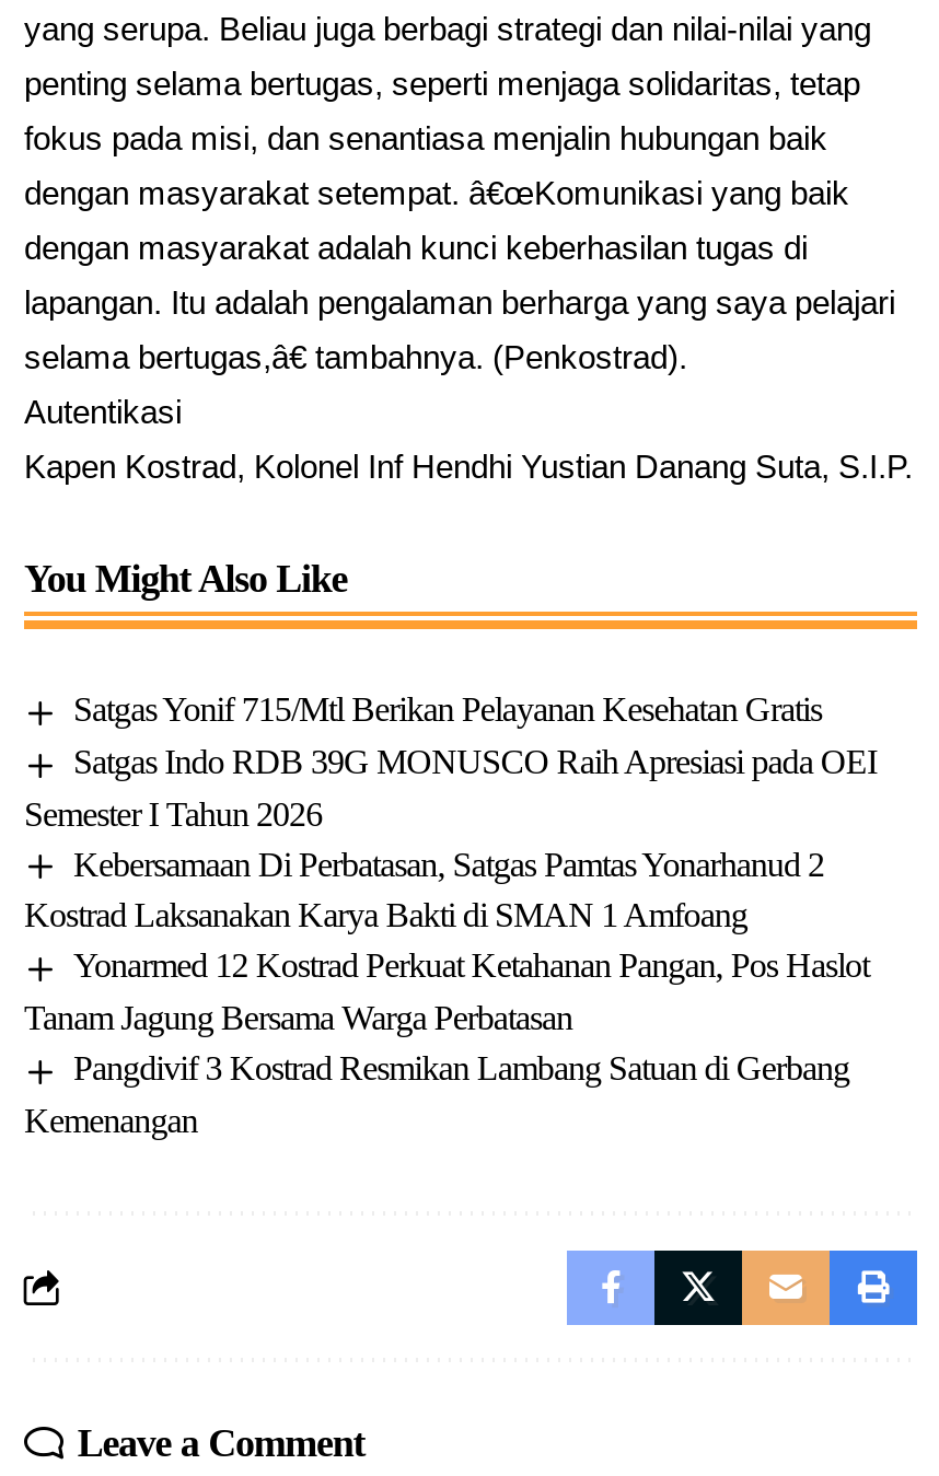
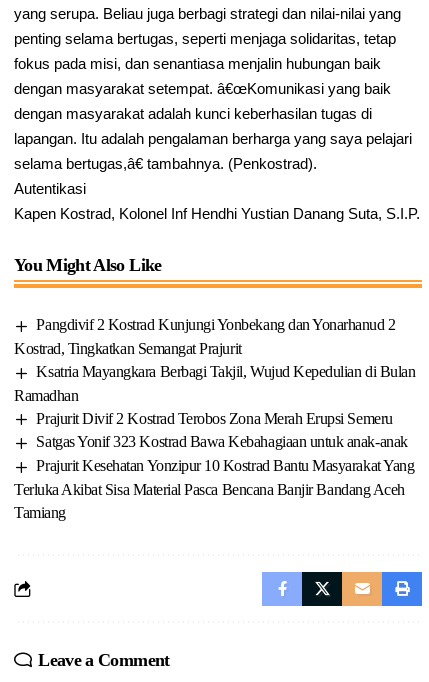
- Satgas Yonif 715/Mtl Berikan Pelayanan Kesehatan Gratis
- Satgas Indo RDB 39G MONUSCO Raih Apresiasi pada OEI
- Semester I Tahun 2026
- Kebersamaan Di Perbatasan, Satgas Pamtas Yonarhanud 2
- Kostrad Laksanakan Karya Bakti di SMAN 1 Amfoang
- Yonarmed 12 Kostrad Perkuat Ketahanan Pangan, Pos Haslot
- Tanam Jagung Bersama Warga Perbatasan
- Pangdivif 3 Kostrad Resmikan Lambang Satuan di Gerbang
- Kemenangan
+ Pangdivif 2 Kostrad Kunjungi Yonbekang dan Yonarhanud 2
+ Kostrad, Tingkatkan Semangat Prajurit
+ Ksatria Mayangkara Berbagi Takjil, Wujud Kepedulian di Bulan
+ Ramadhan
+ Prajurit Divif 2 Kostrad Terobos Zona Merah Erupsi Semeru
+ Satgas Yonif 323 Kostrad Bawa Kebahagiaan untuk anak-anak
+ Prajurit Kesehatan Yonzipur 10 Kostrad Bantu Masyarakat Yang
+ Terluka Akibat Sisa Material Pasca Bencana Banjir Bandang Aceh
+ Tamiang
